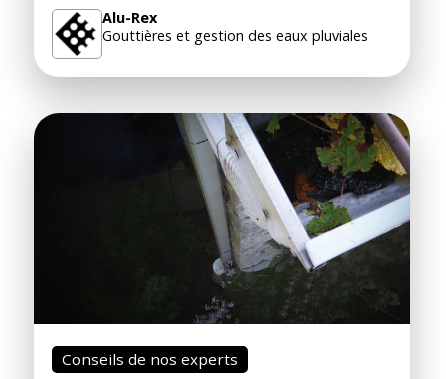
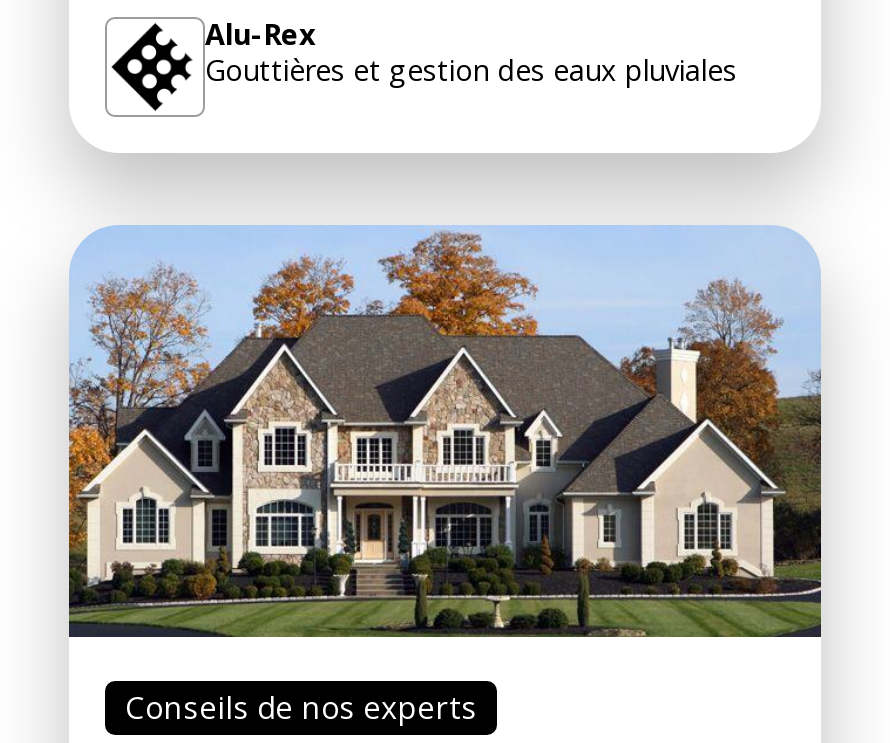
- [image]
+ [image]
